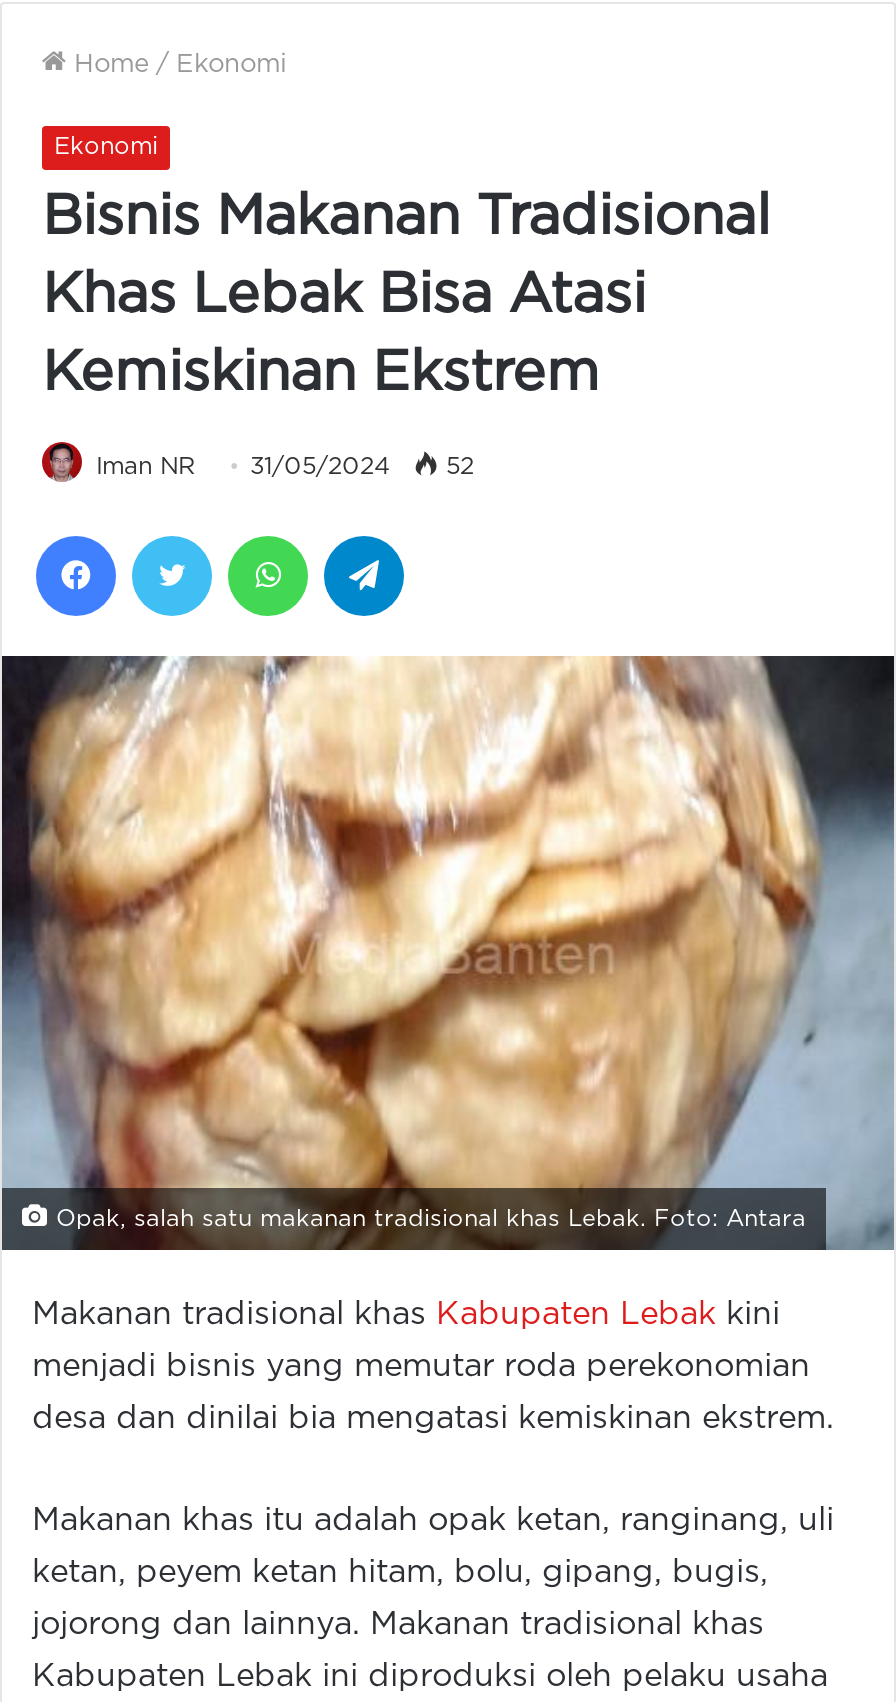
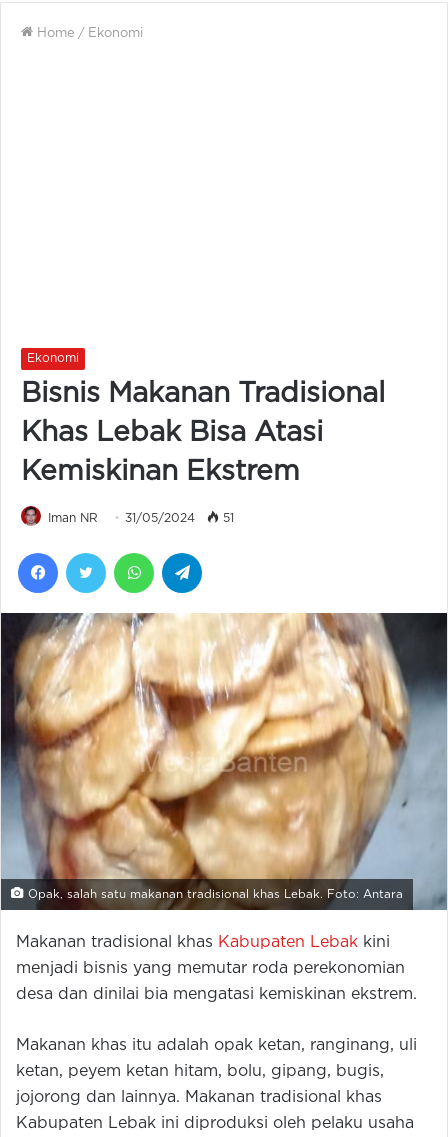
- 52
+ 51
